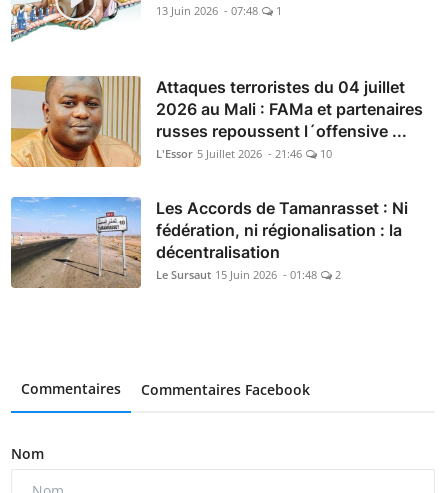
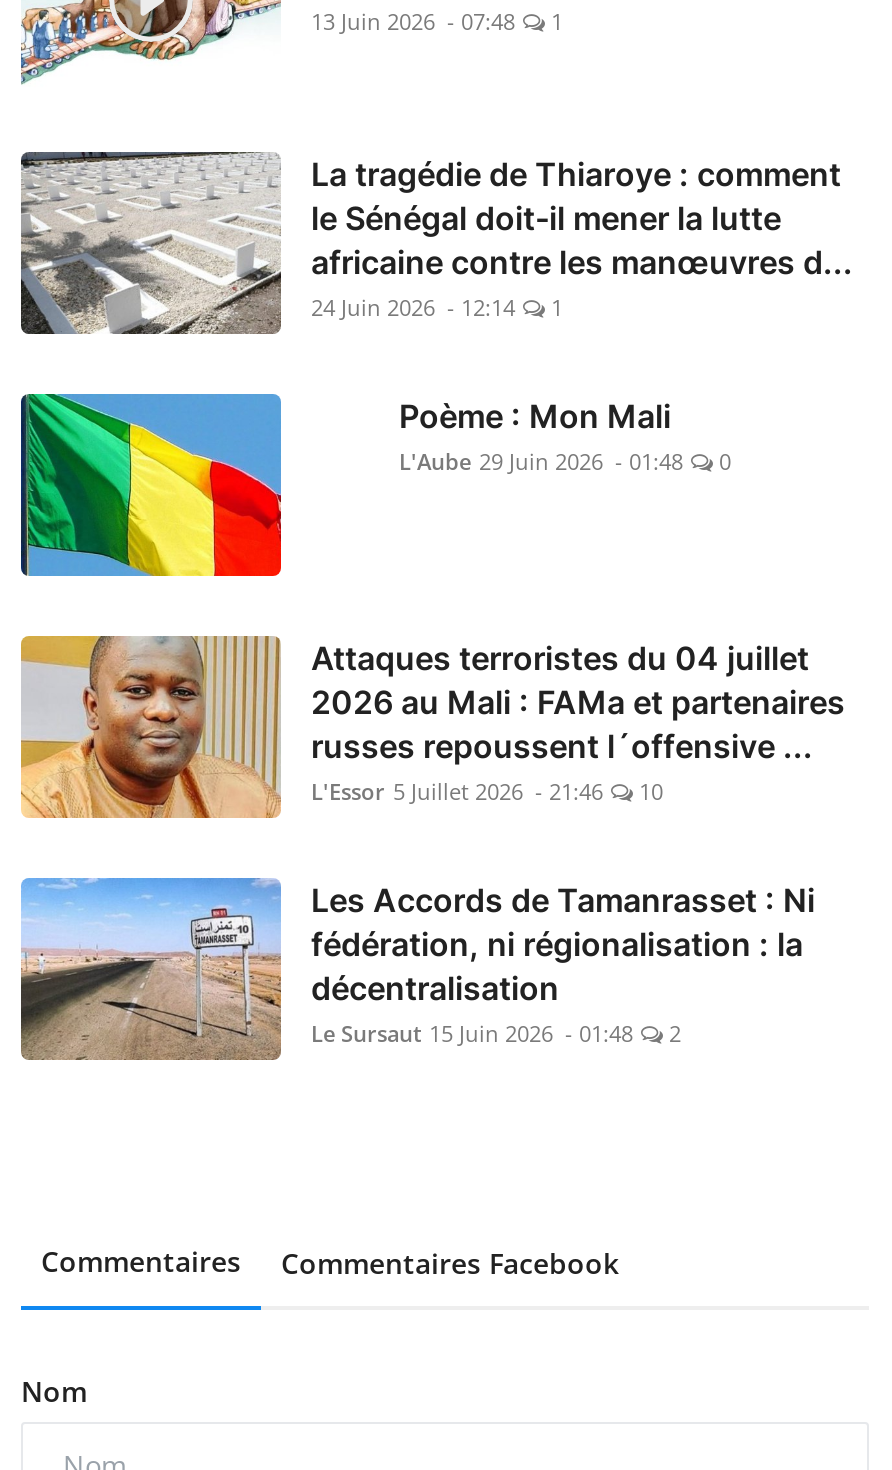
+ [image]
+ La tragédie de Thiaroye : comment
+ le Sénégal doit-il mener la lutte
+ africaine contre les manœuvres d...
+ 24 Juin 2026 - 12:14
+ 1
+ Poème : Mon Mali
+ L'Aube 29 Juin 2026 - 01:48
+ 0

+ [image]
